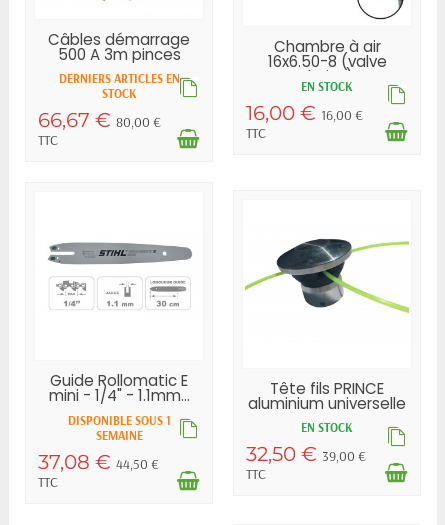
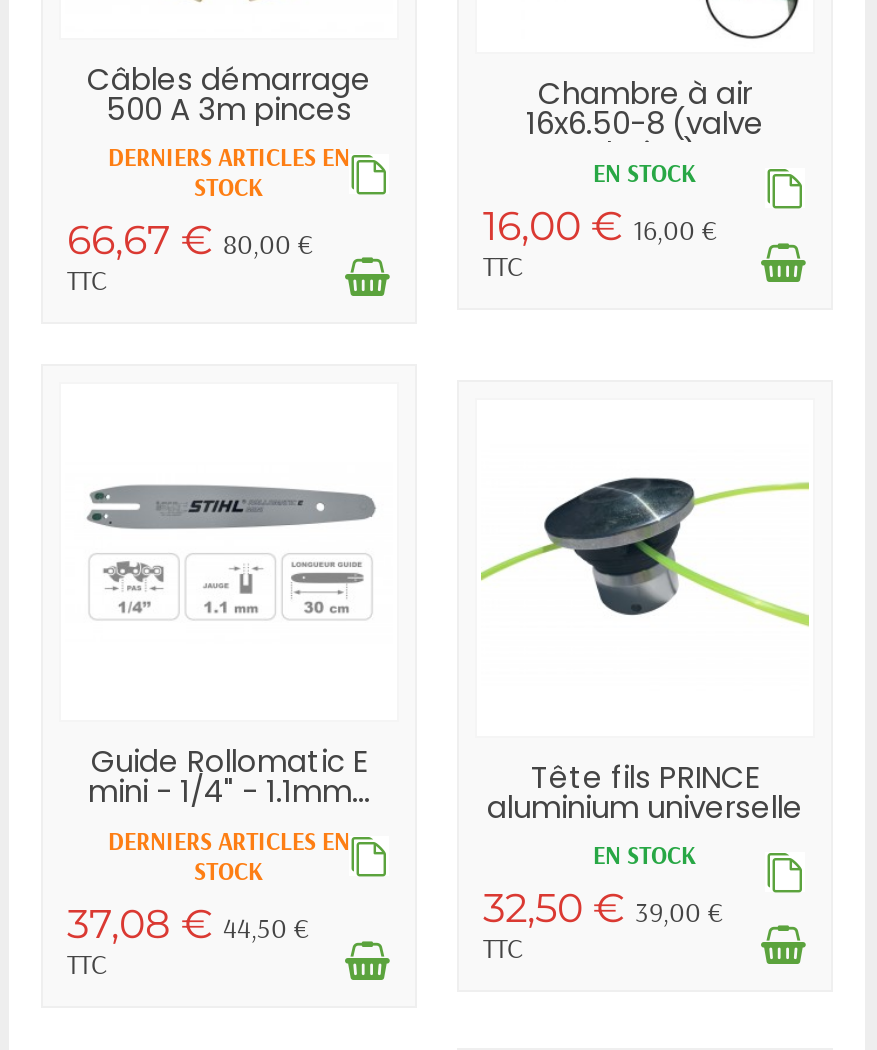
- DISPONIBLE SOUS 1
- SEMAINE
+ DERNIERS ARTICLES EN
+ STOCK
